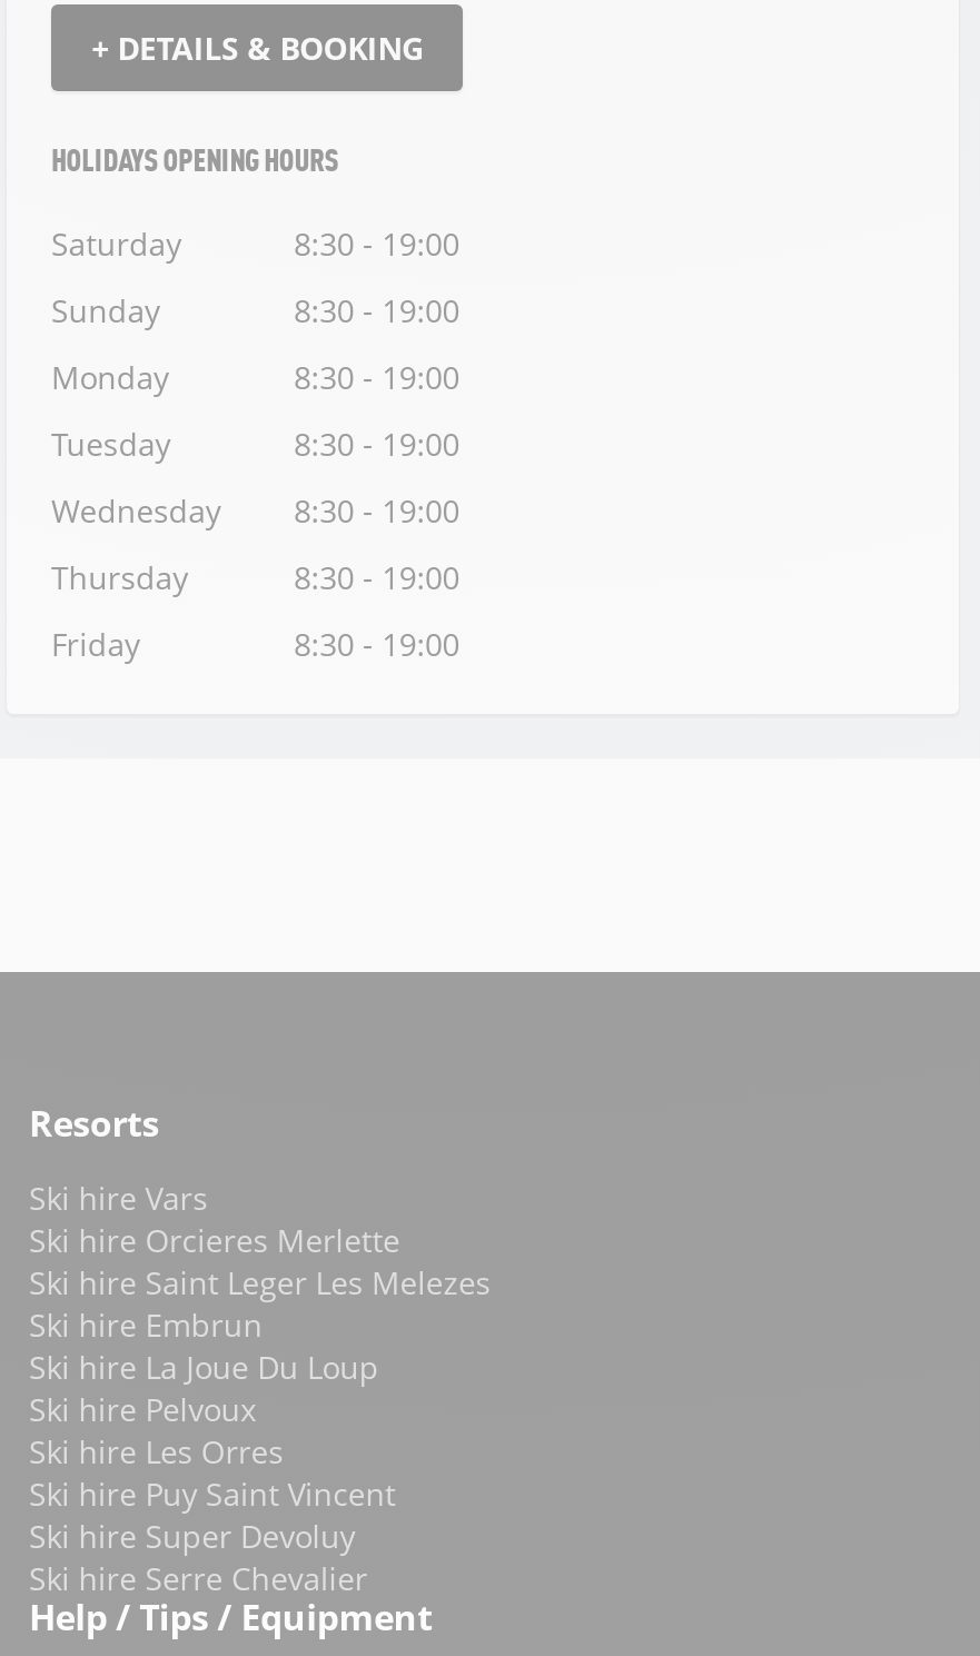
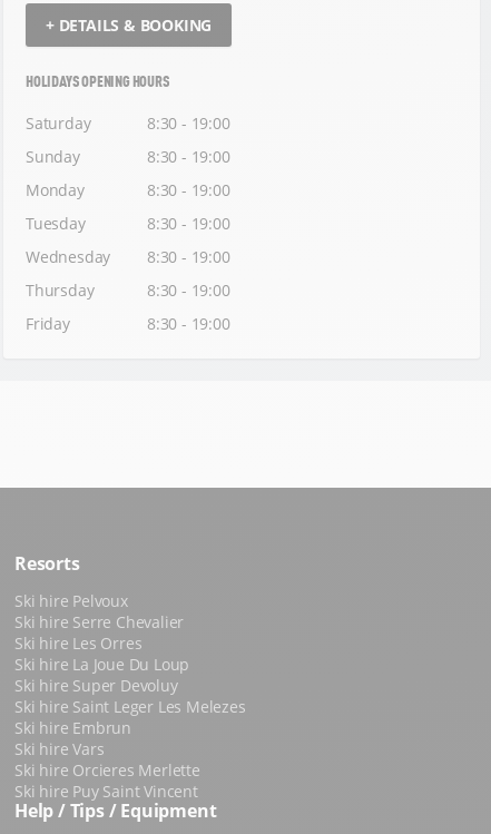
moved down: Ski hire Vars | Ski hire Orcieres Merlette

moved down: Ski hire Saint Leger Les Melezes | Ski hire Embrun

moved up: Ski hire Les Orres | Ski hire La Joue Du Loup

moved up: Ski hire Pelvoux

moved down: Ski hire Puy Saint Vincent

moved up: Ski hire Super Devoluy

moved up: Ski hire Serre Chevalier
